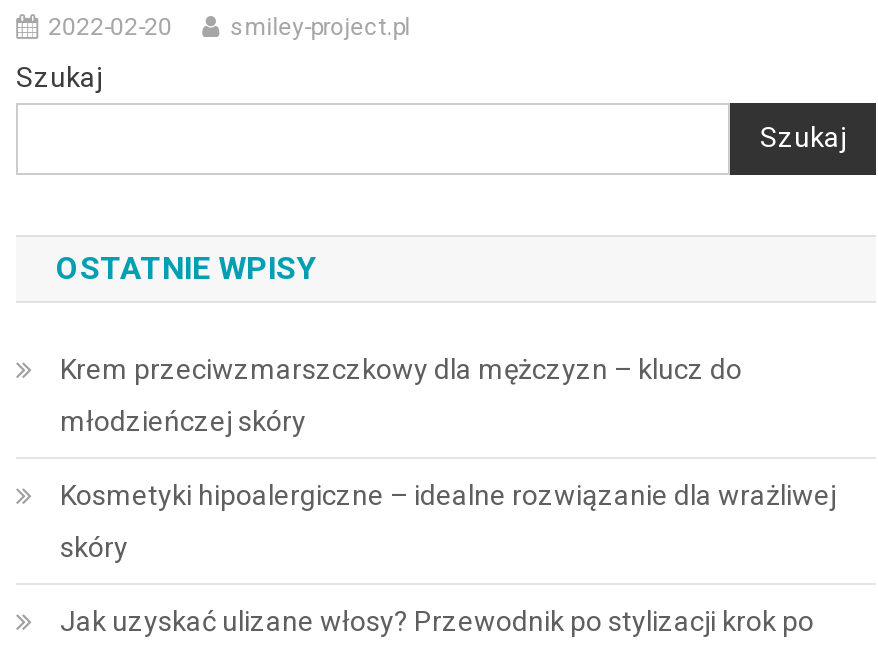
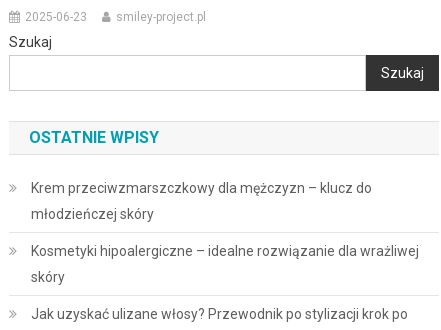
- 2022-02-20
+ 2025-06-23
